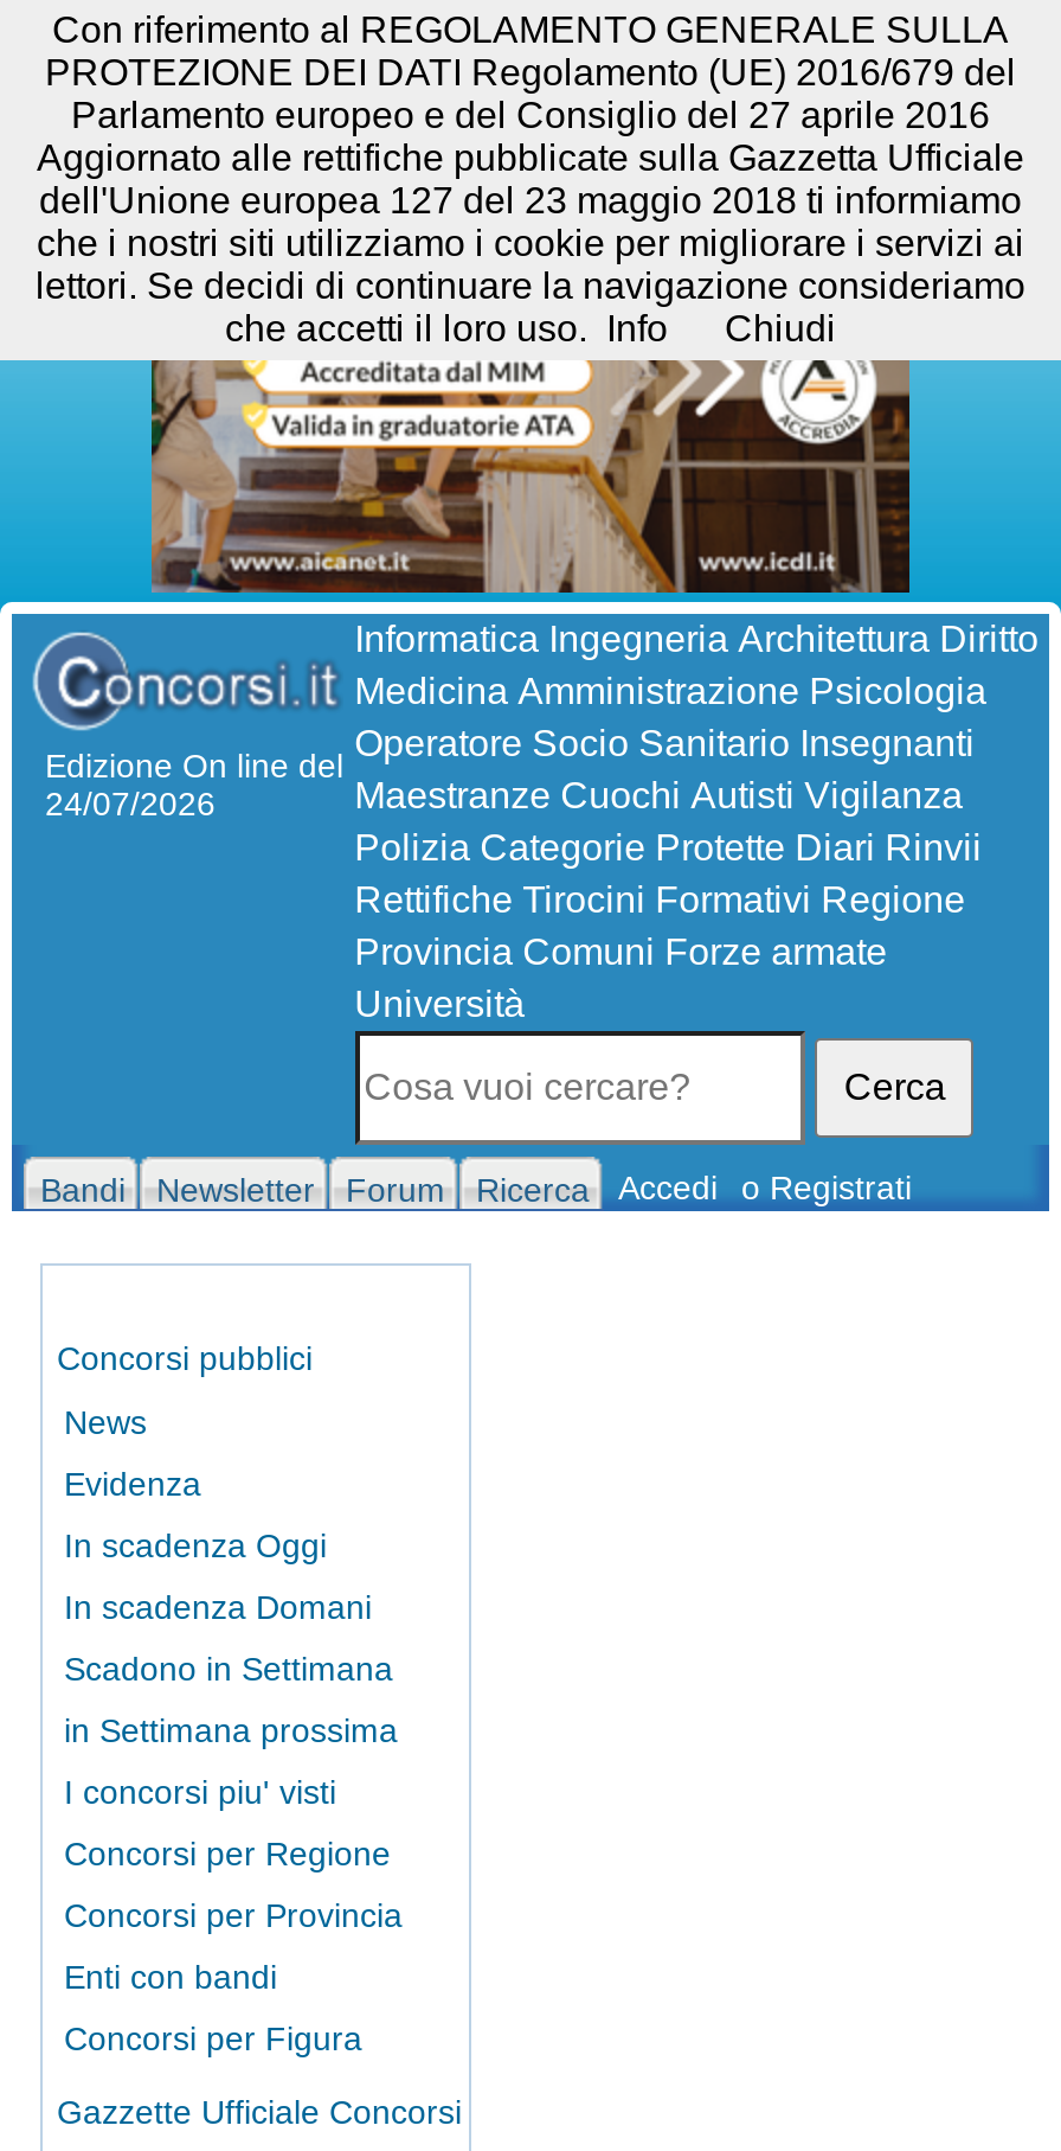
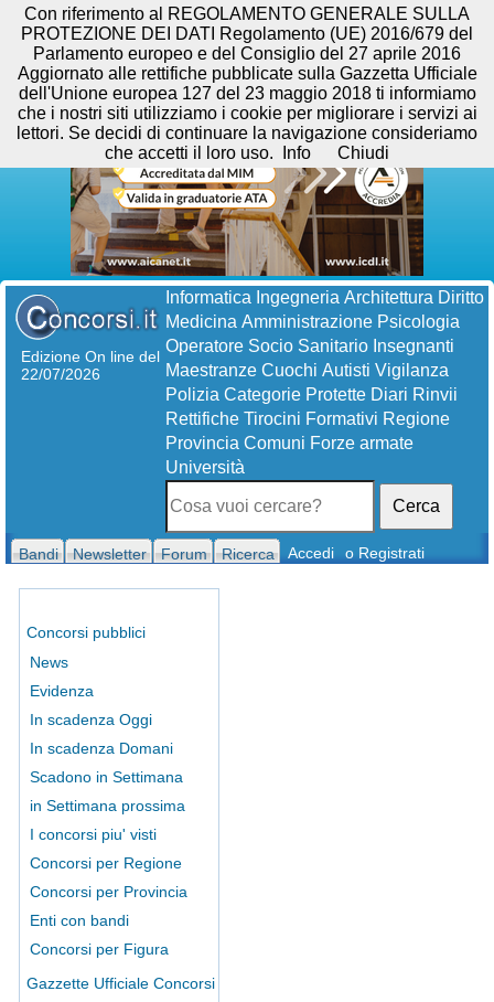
- 24/07/2026
+ 22/07/2026
